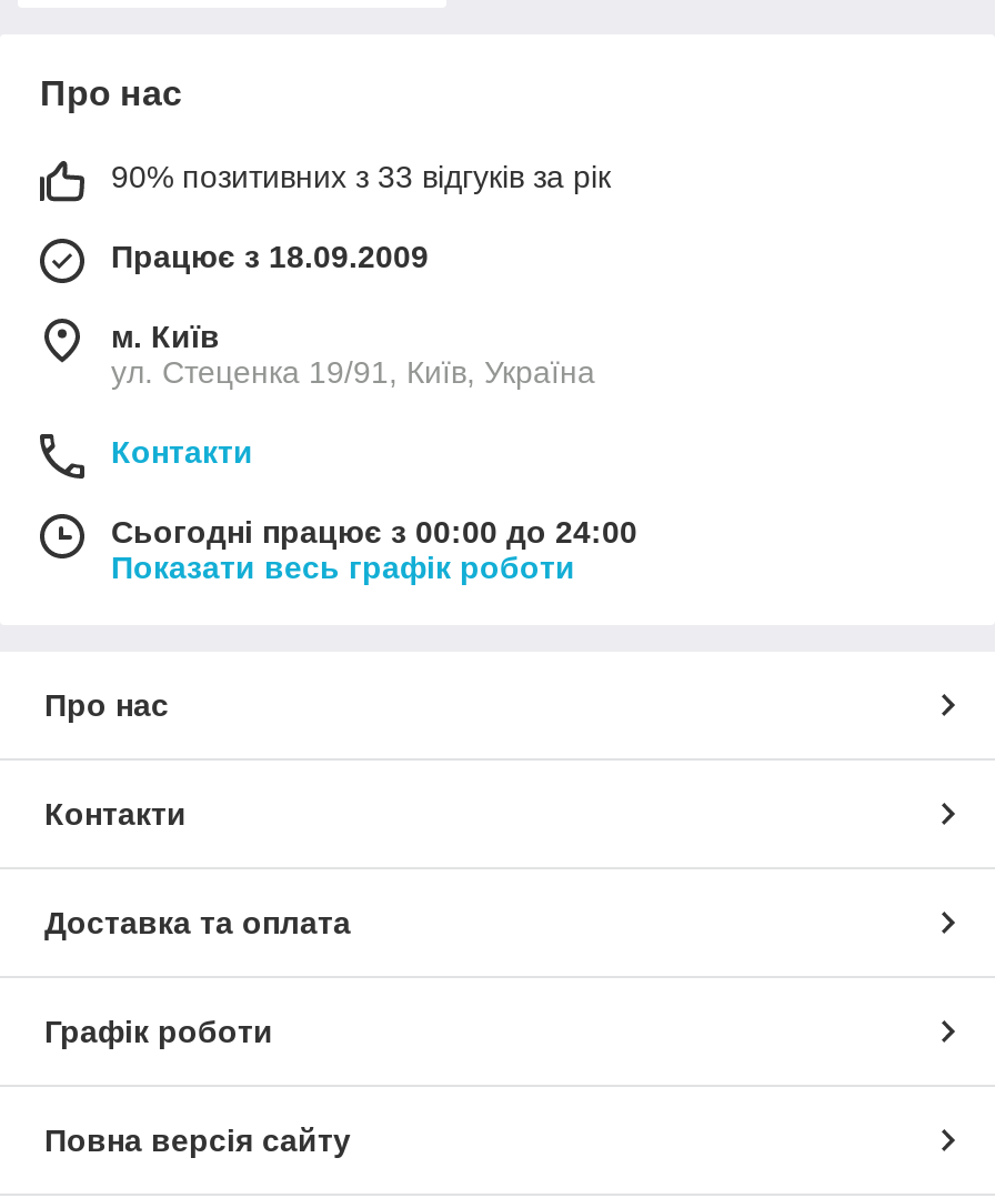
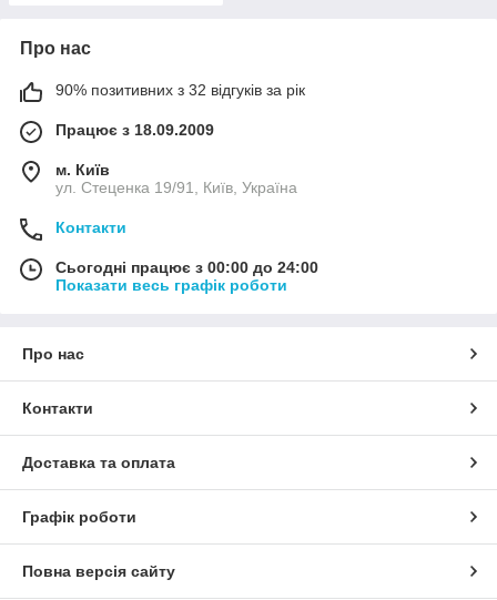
- 90% позитивних з 33 відгуків за рік
+ 90% позитивних з 32 відгуків за рік
